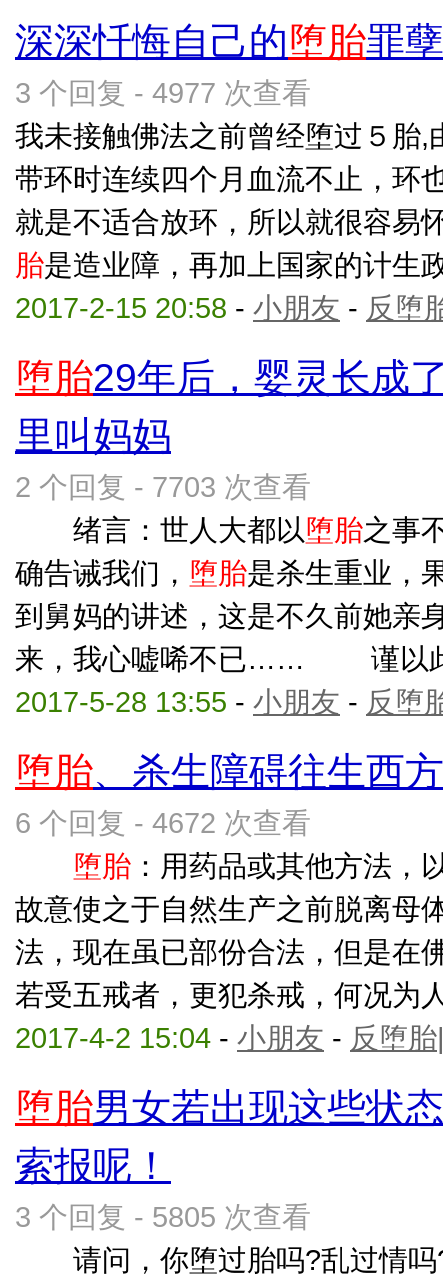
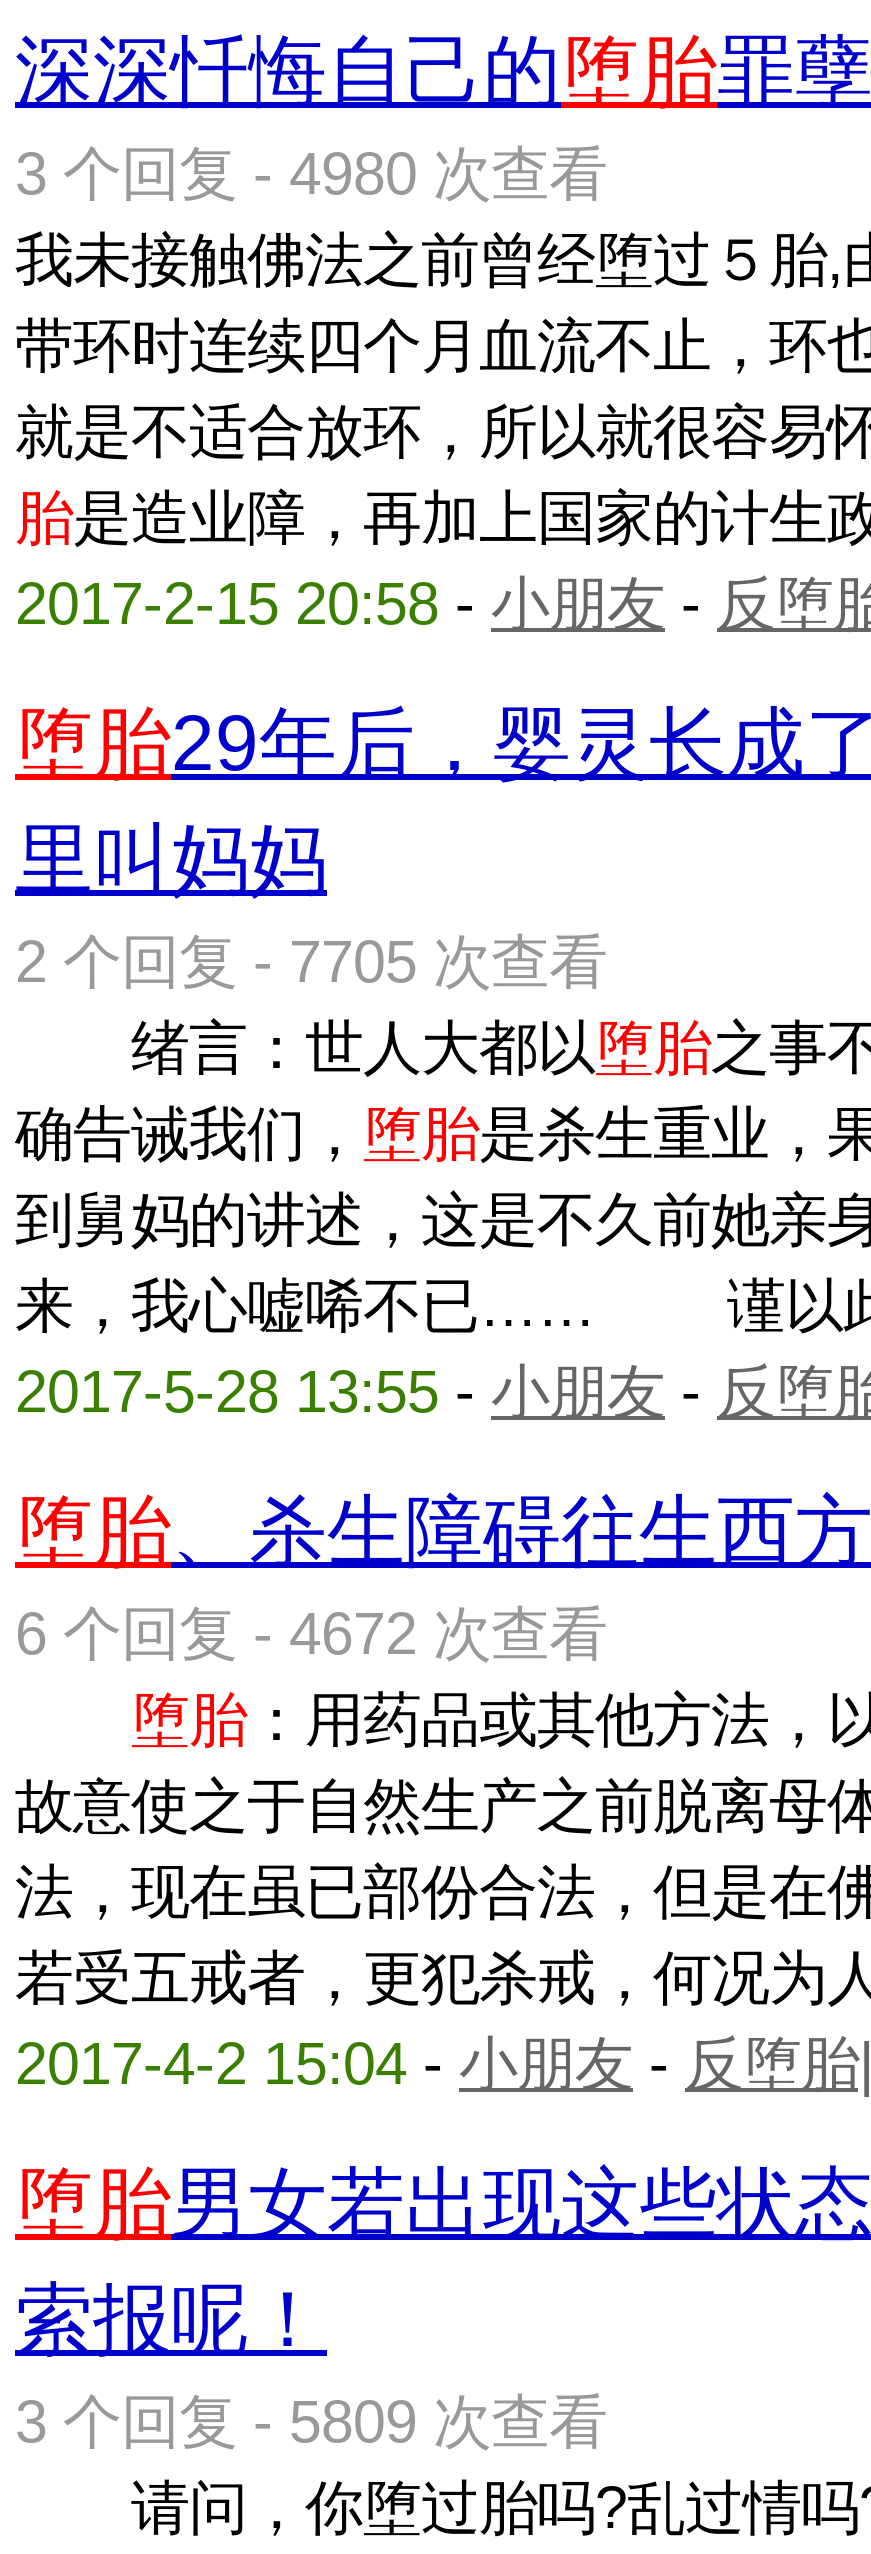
- 3 个回复 - 4977 次查看
+ 3 个回复 - 4980 次查看

- 2 个回复 - 7703 次查看
+ 2 个回复 - 7705 次查看

- 3 个回复 - 5805 次查看
+ 3 个回复 - 5809 次查看
